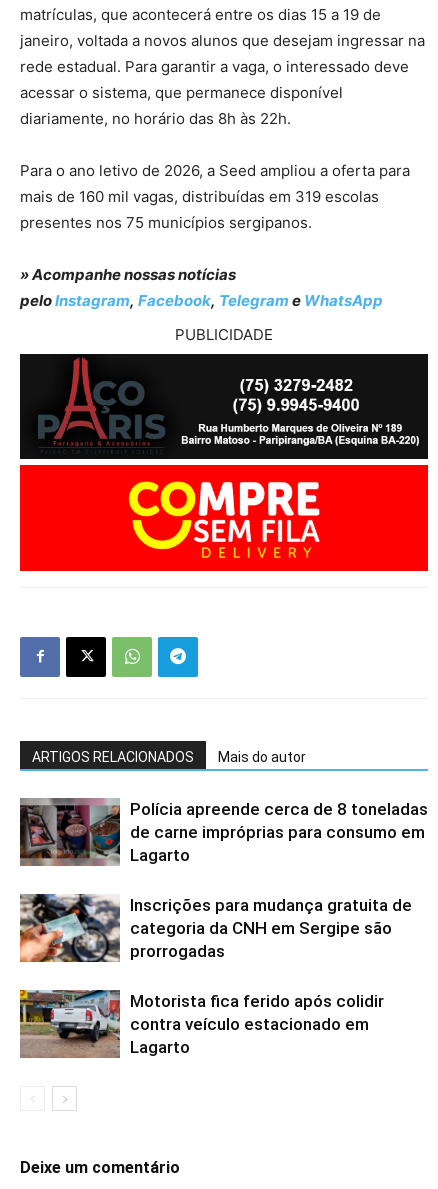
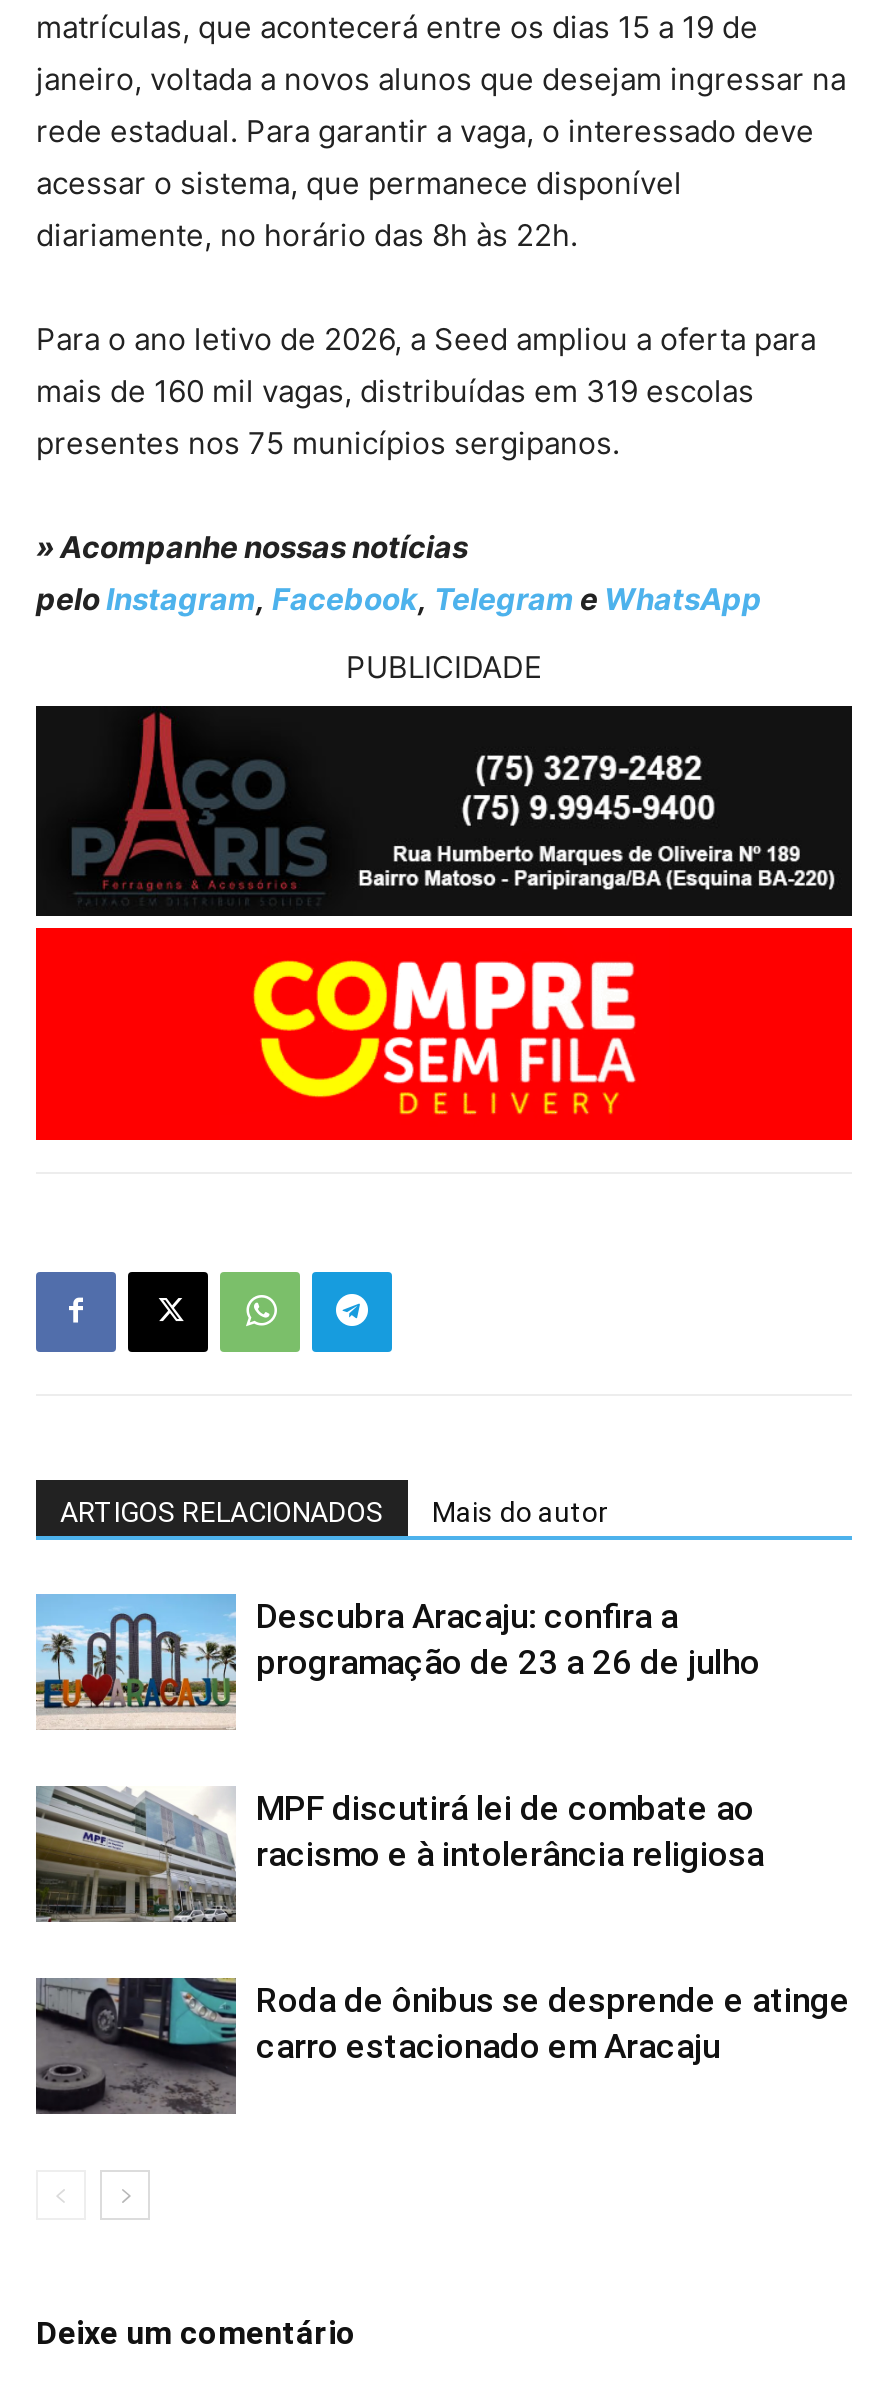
- [image]
- Polícia apreende cerca de 8 toneladas
- de carne impróprias para consumo em
- Lagarto
+ [image]
+ Descubra Aracaju: confira a
+ programação de 23 a 26 de julho

- [image]
- Inscrições para mudança gratuita de
- categoria da CNH em Sergipe são
- prorrogadas
+ [image]
+ MPF discutirá lei de combate ao
+ racismo e à intolerância religiosa

- [image]
- Motorista fica ferido após colidir
- contra veículo estacionado em
- Lagarto
+ [image]
+ Roda de ônibus se desprende e atinge
+ carro estacionado em Aracaju
